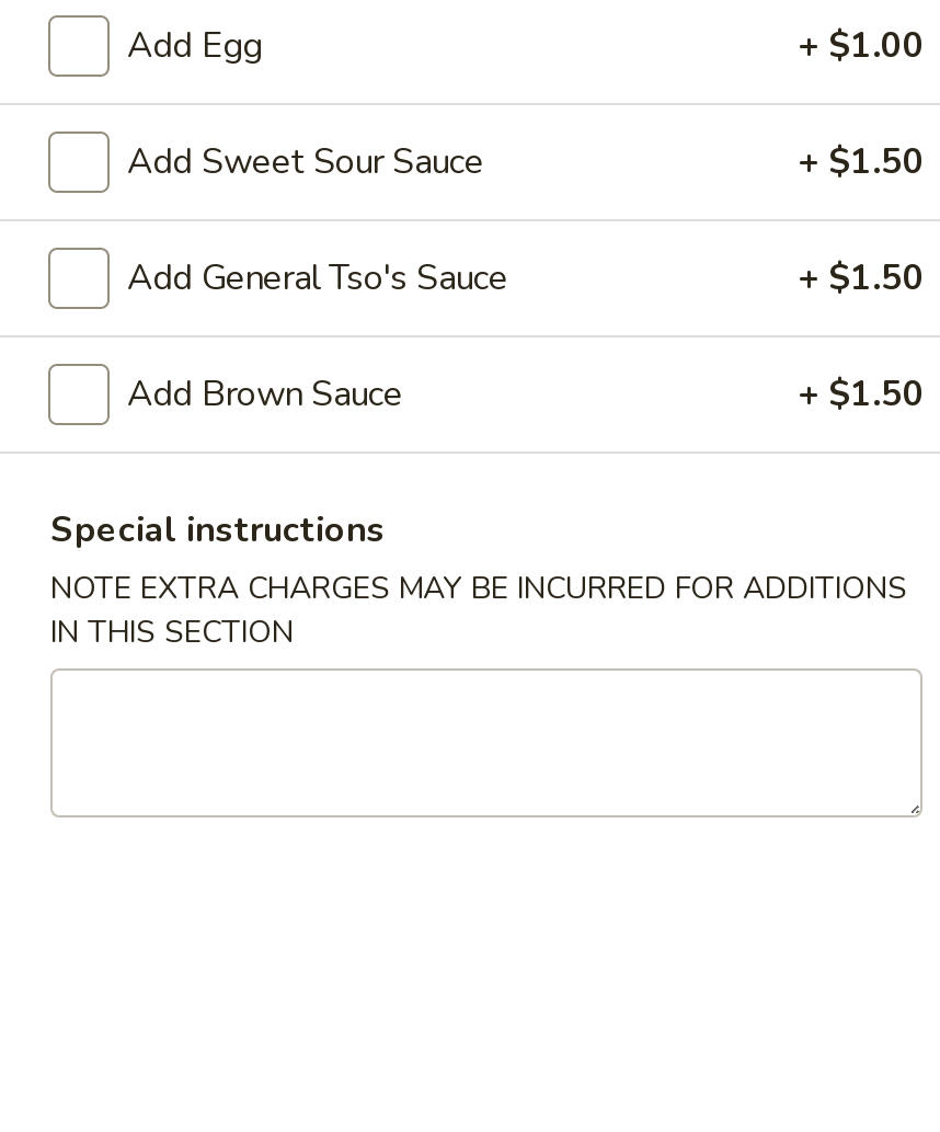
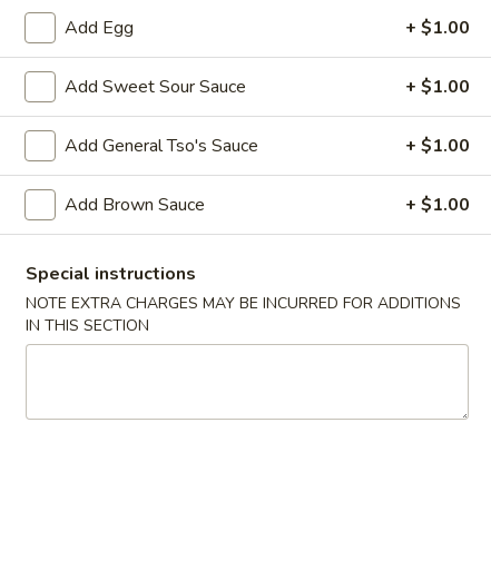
- + $1.50
+ + $1.00

- + $1.50
+ + $1.00

- + $1.50
+ + $1.00
